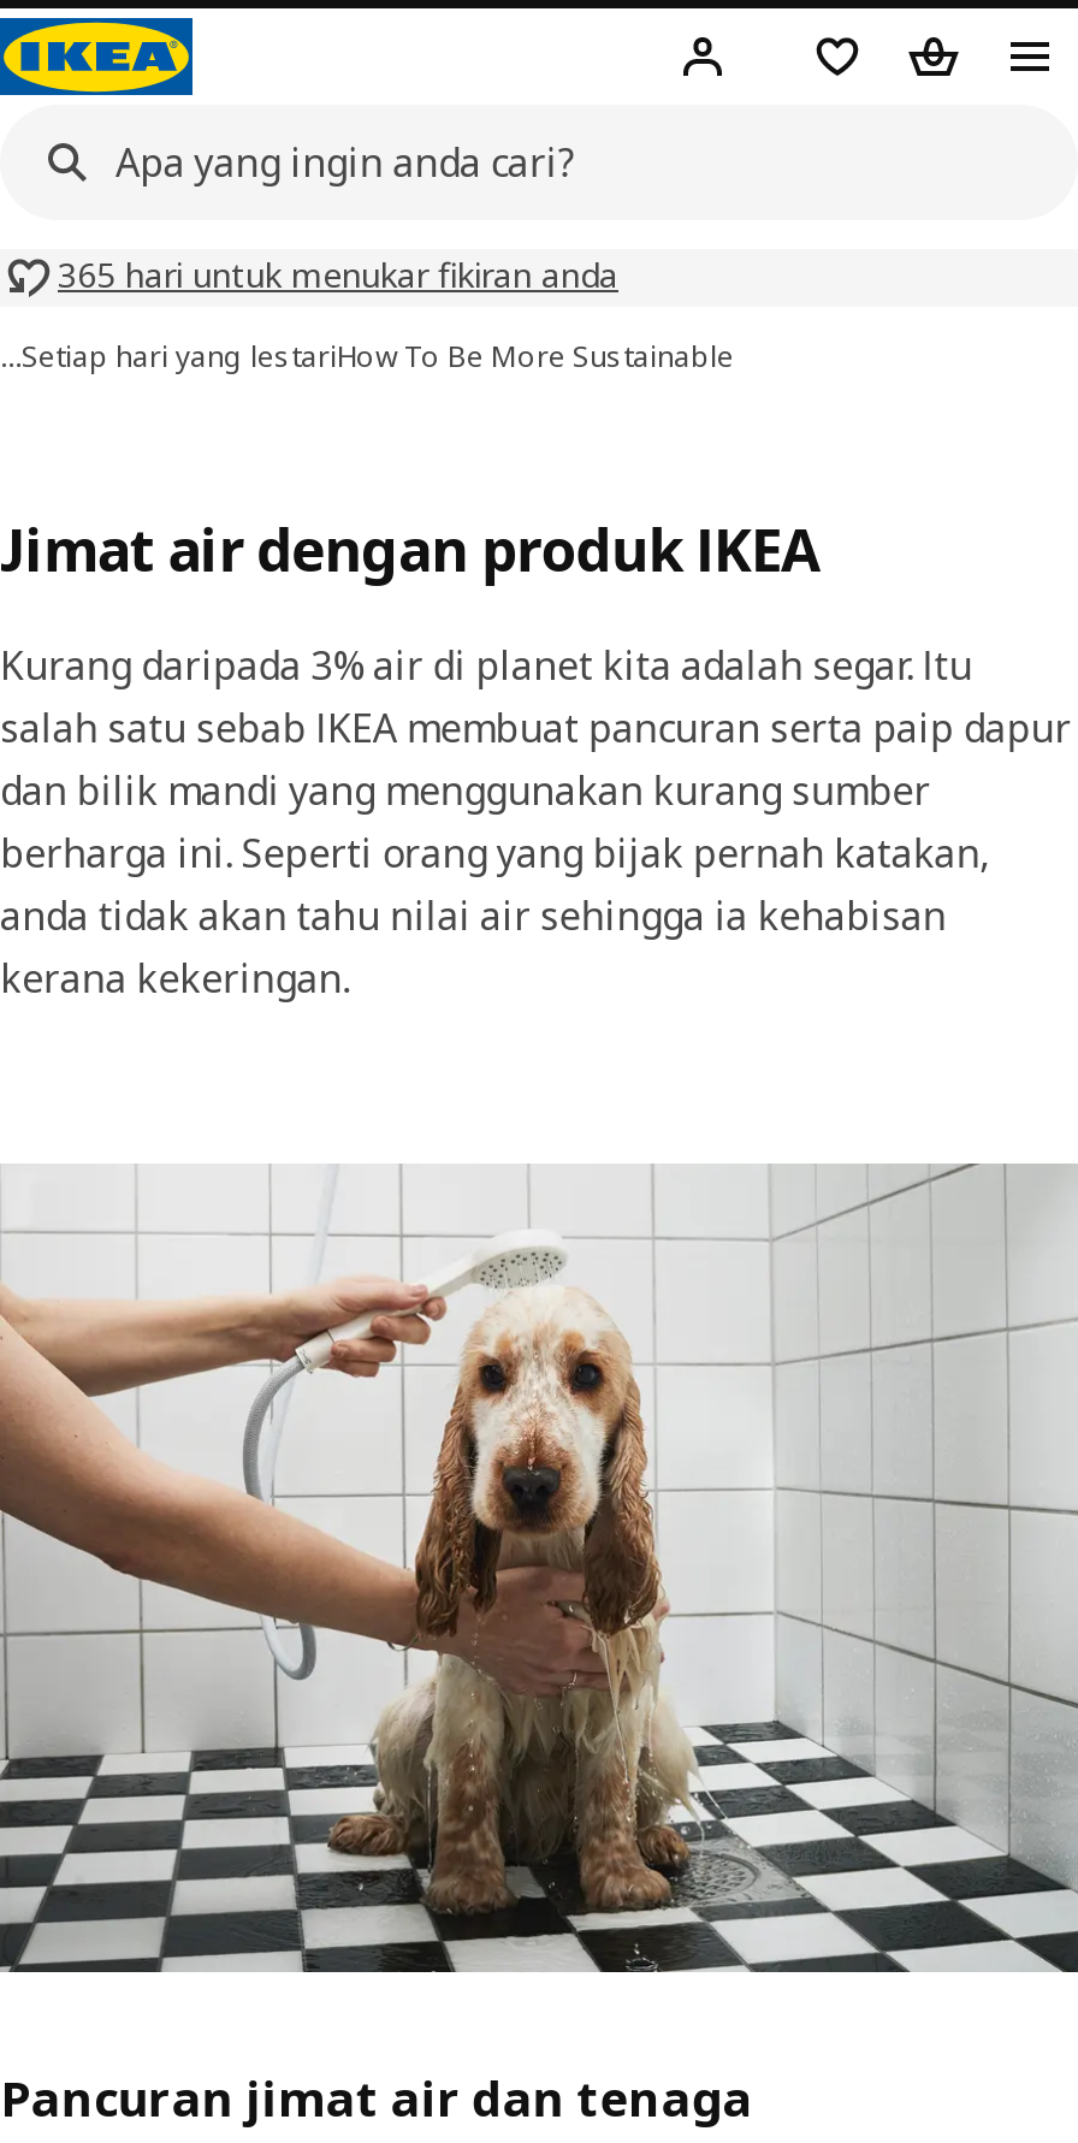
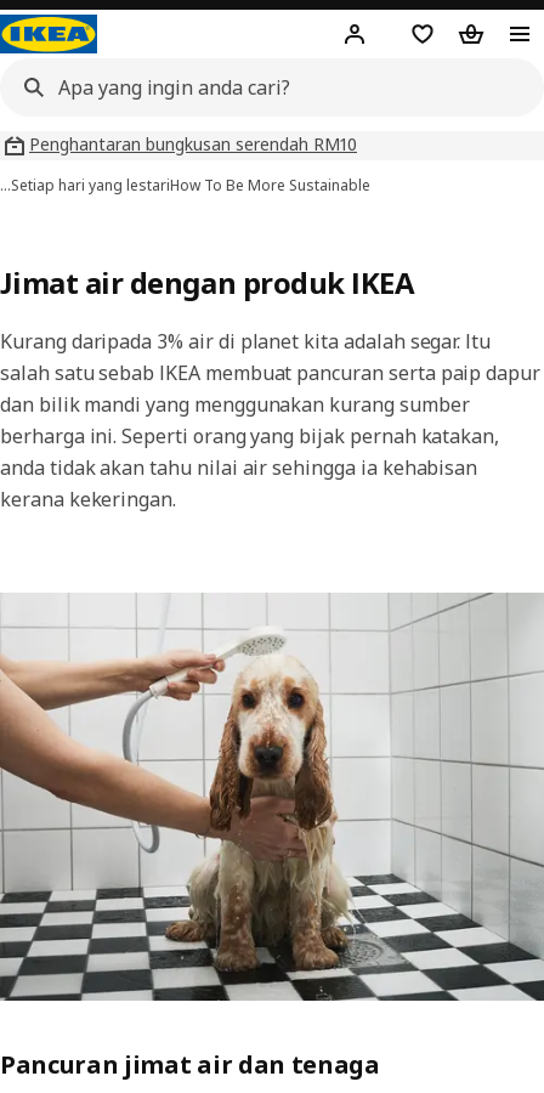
- 365 hari untuk menukar fikiran anda
+ Penghantaran bungkusan serendah RM10
